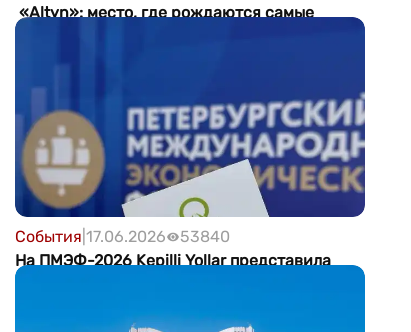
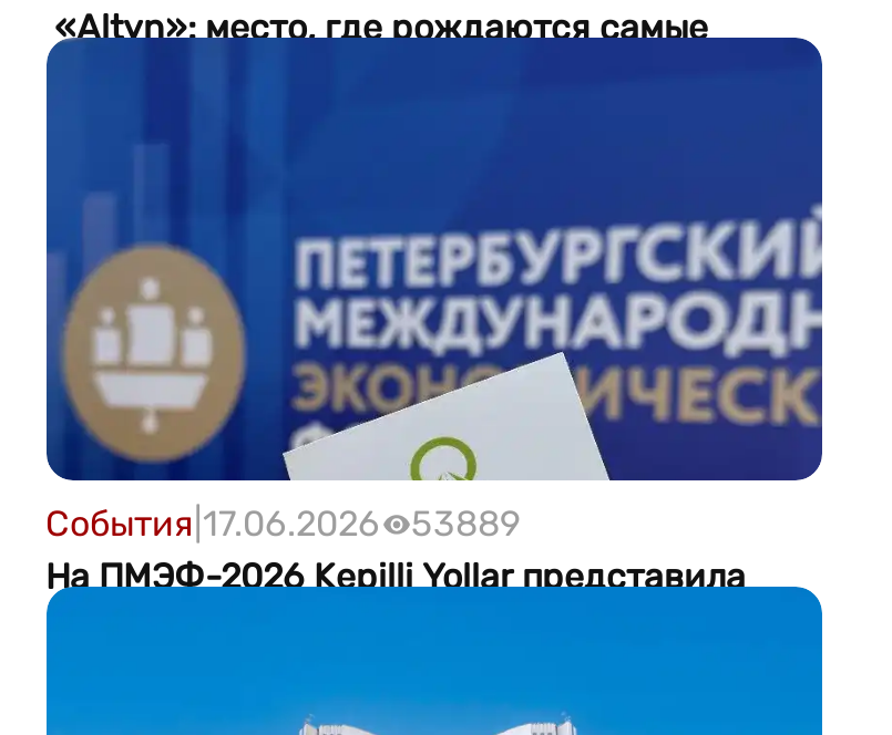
- 53840
+ 53889
